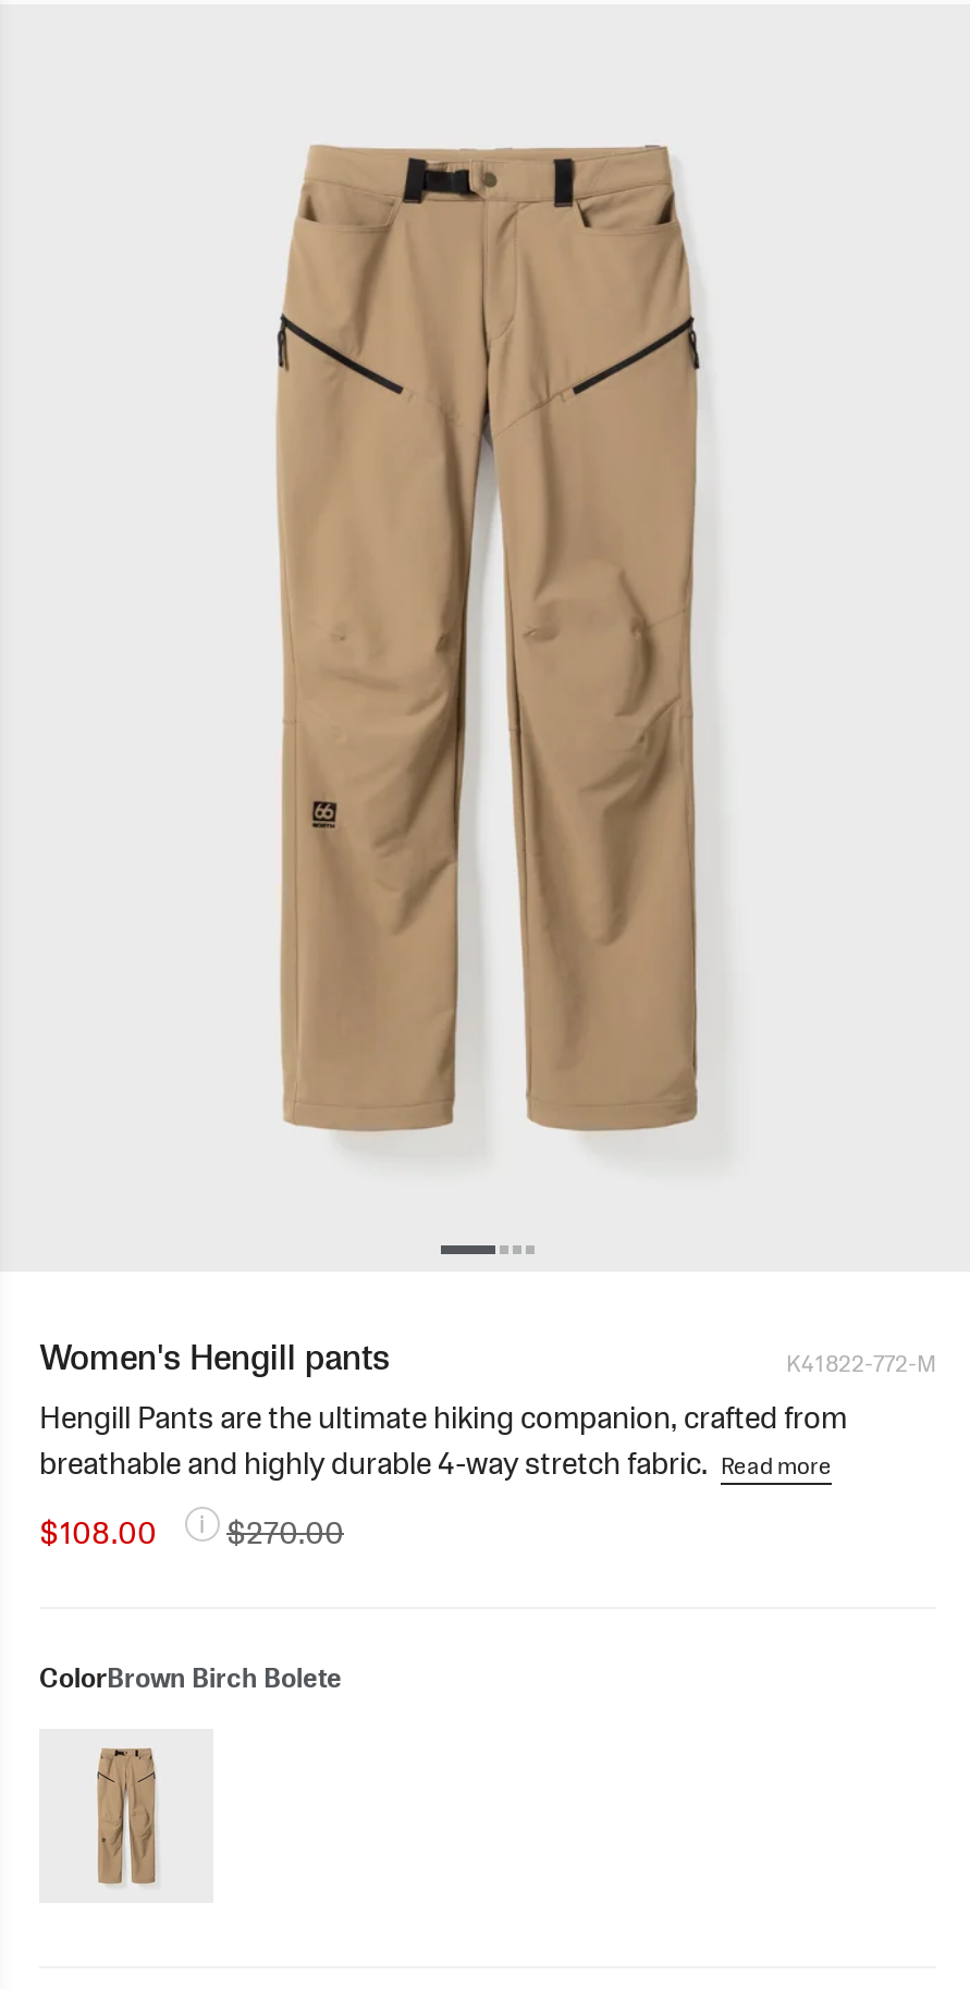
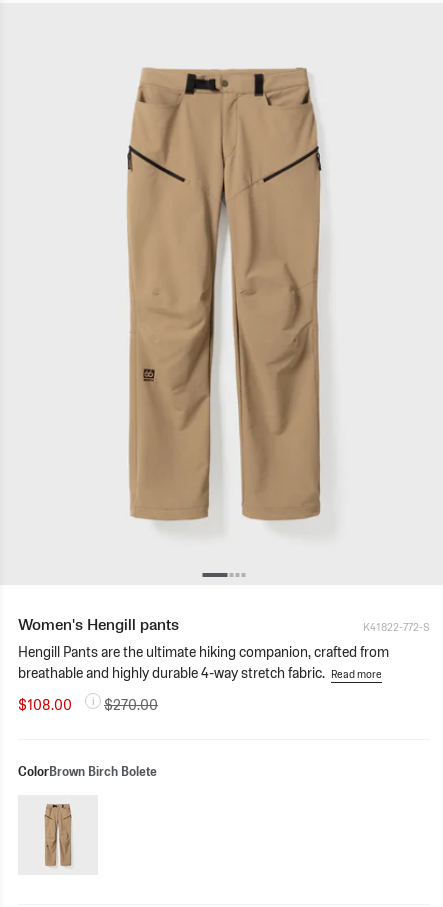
- K41822-772-M
+ K41822-772-S
